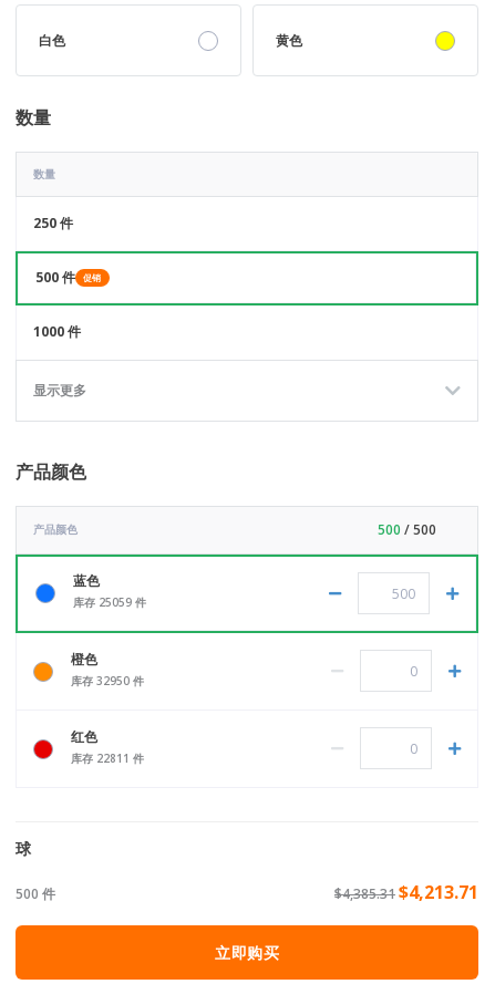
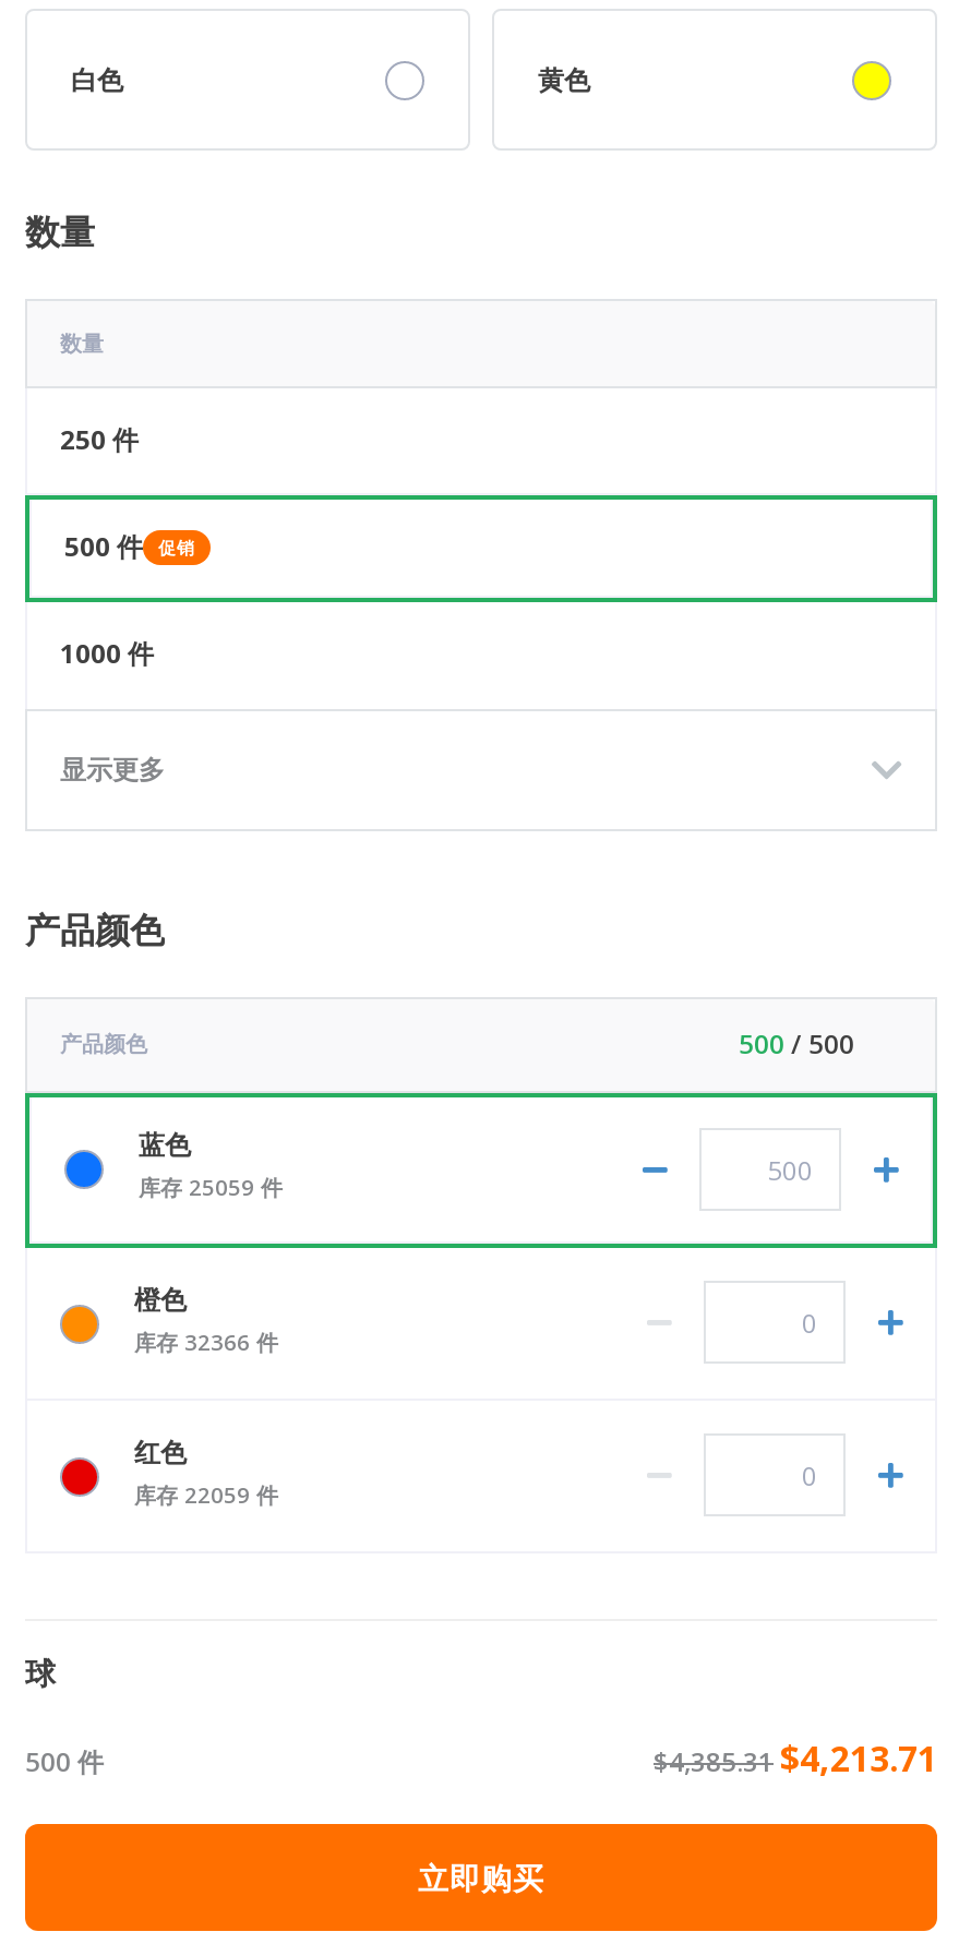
- 库存 32950 件
+ 库存 32366 件

- 库存 22811 件
+ 库存 22059 件
